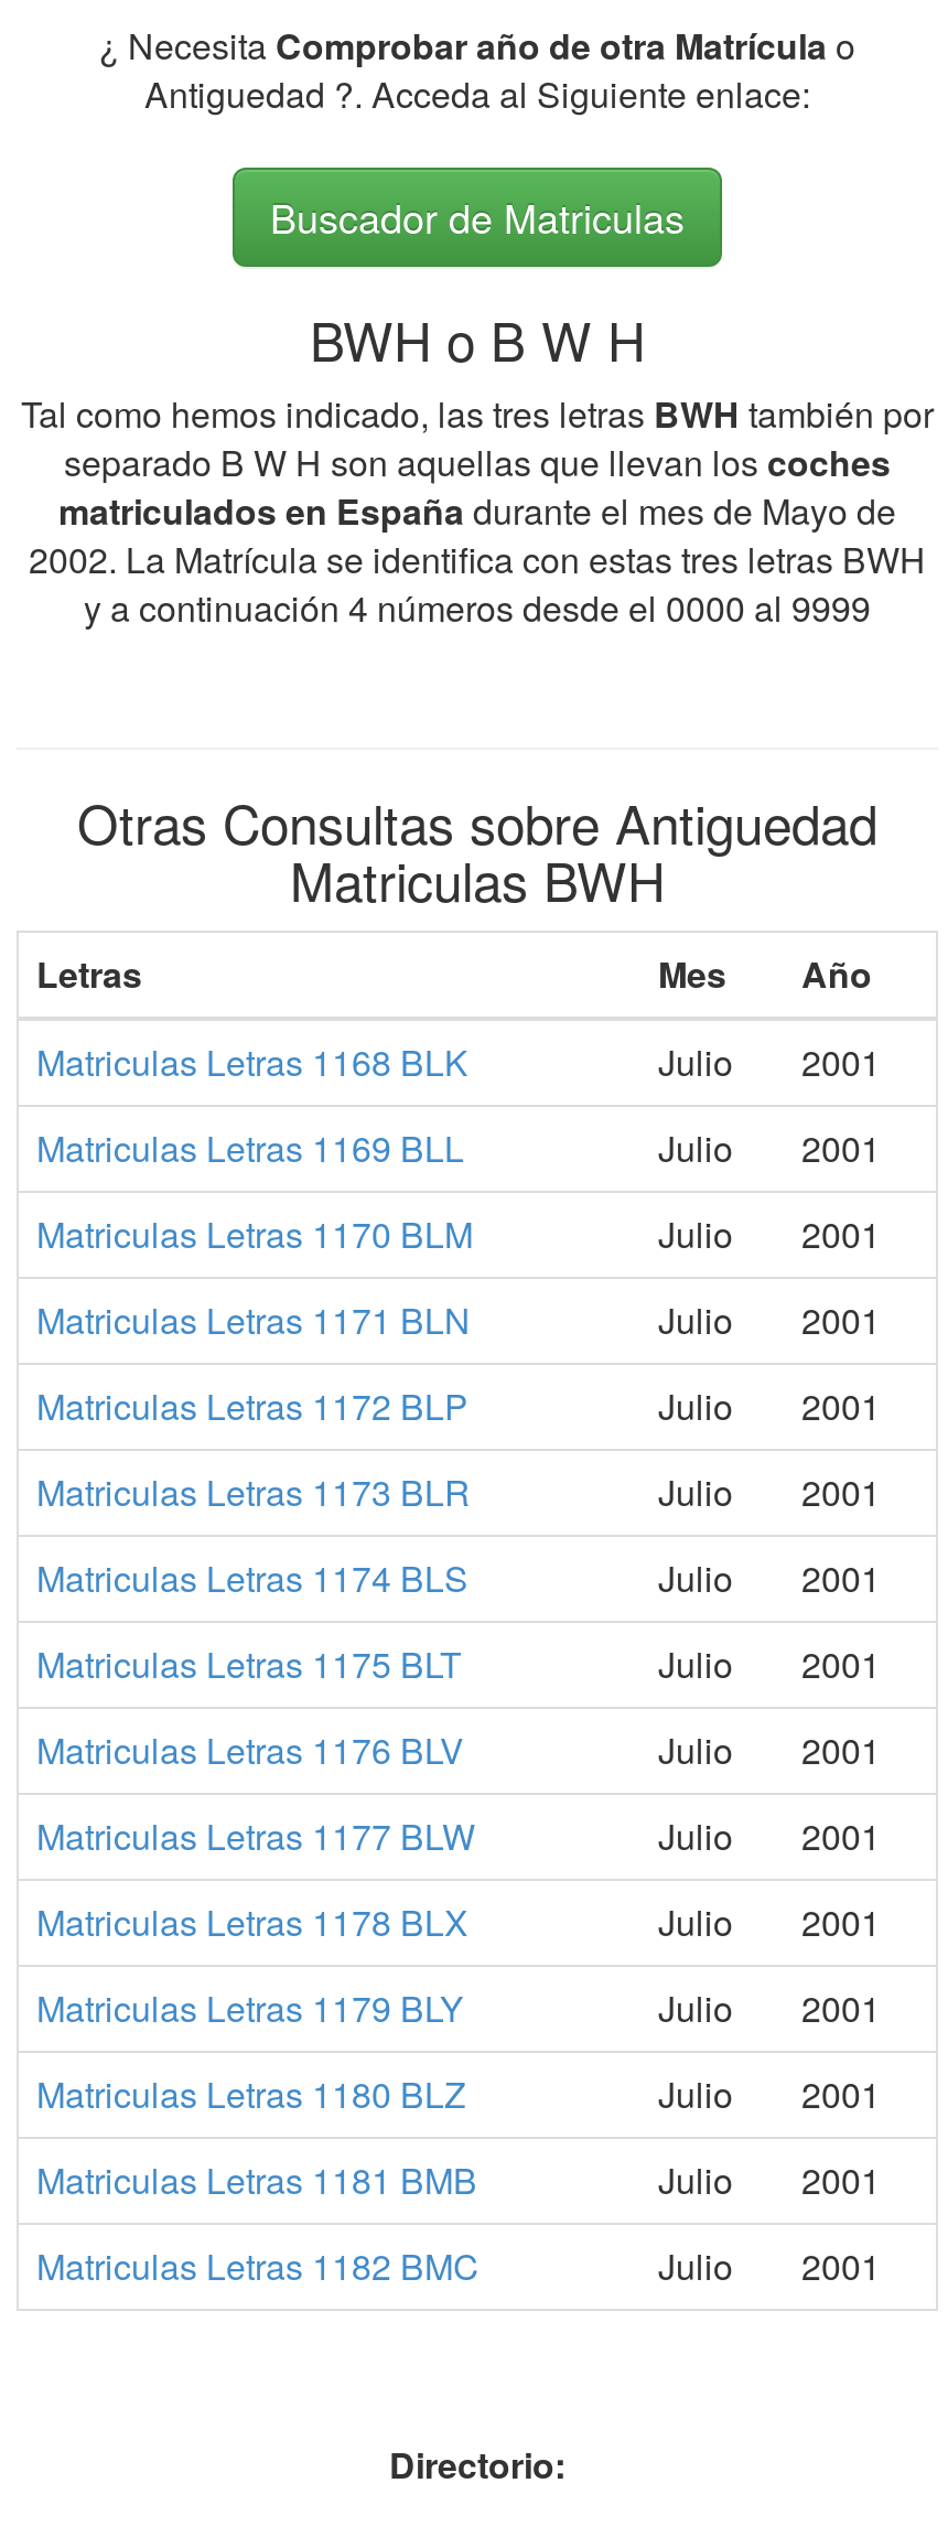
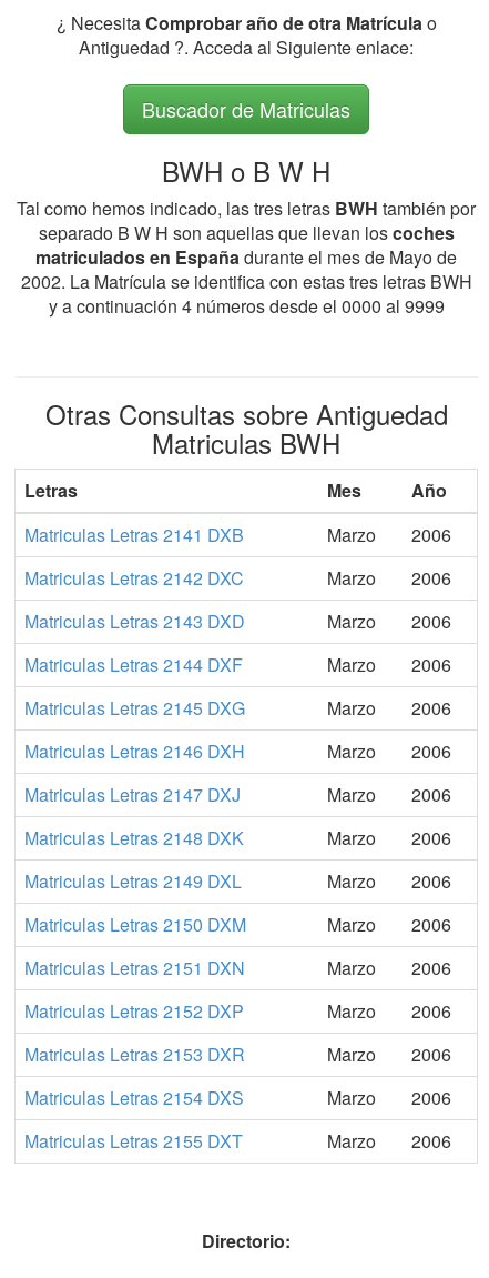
- Matriculas Letras 1168 BLK
- Julio
- 2001
+ Matriculas Letras 2141 DXB
+ Marzo
+ 2006

- Matriculas Letras 1169 BLL
- Julio
- 2001
+ Matriculas Letras 2142 DXC
+ Marzo
+ 2006

- Matriculas Letras 1170 BLM
- Julio
- 2001
+ Matriculas Letras 2143 DXD
+ Marzo
+ 2006

- Matriculas Letras 1171 BLN
- Julio
- 2001
+ Matriculas Letras 2144 DXF
+ Marzo
+ 2006

- Matriculas Letras 1172 BLP
- Julio
- 2001
+ Matriculas Letras 2145 DXG
+ Marzo
+ 2006

- Matriculas Letras 1173 BLR
- Julio
- 2001
+ Matriculas Letras 2146 DXH
+ Marzo
+ 2006

- Matriculas Letras 1174 BLS
- Julio
- 2001
+ Matriculas Letras 2147 DXJ
+ Marzo
+ 2006

- Matriculas Letras 1175 BLT
- Julio
- 2001
+ Matriculas Letras 2148 DXK
+ Marzo
+ 2006

- Matriculas Letras 1176 BLV
- Julio
- 2001
+ Matriculas Letras 2149 DXL
+ Marzo
+ 2006

- Matriculas Letras 1177 BLW
- Julio
- 2001
+ Matriculas Letras 2150 DXM
+ Marzo
+ 2006

- Matriculas Letras 1178 BLX
- Julio
- 2001
+ Matriculas Letras 2151 DXN
+ Marzo
+ 2006

- Matriculas Letras 1179 BLY
- Julio
- 2001
+ Matriculas Letras 2152 DXP
+ Marzo
+ 2006

- Matriculas Letras 1180 BLZ
- Julio
- 2001
+ Matriculas Letras 2153 DXR
+ Marzo
+ 2006

- Matriculas Letras 1181 BMB
- Julio
- 2001
+ Matriculas Letras 2154 DXS
+ Marzo
+ 2006

- Matriculas Letras 1182 BMC
- Julio
- 2001
+ Matriculas Letras 2155 DXT
+ Marzo
+ 2006
